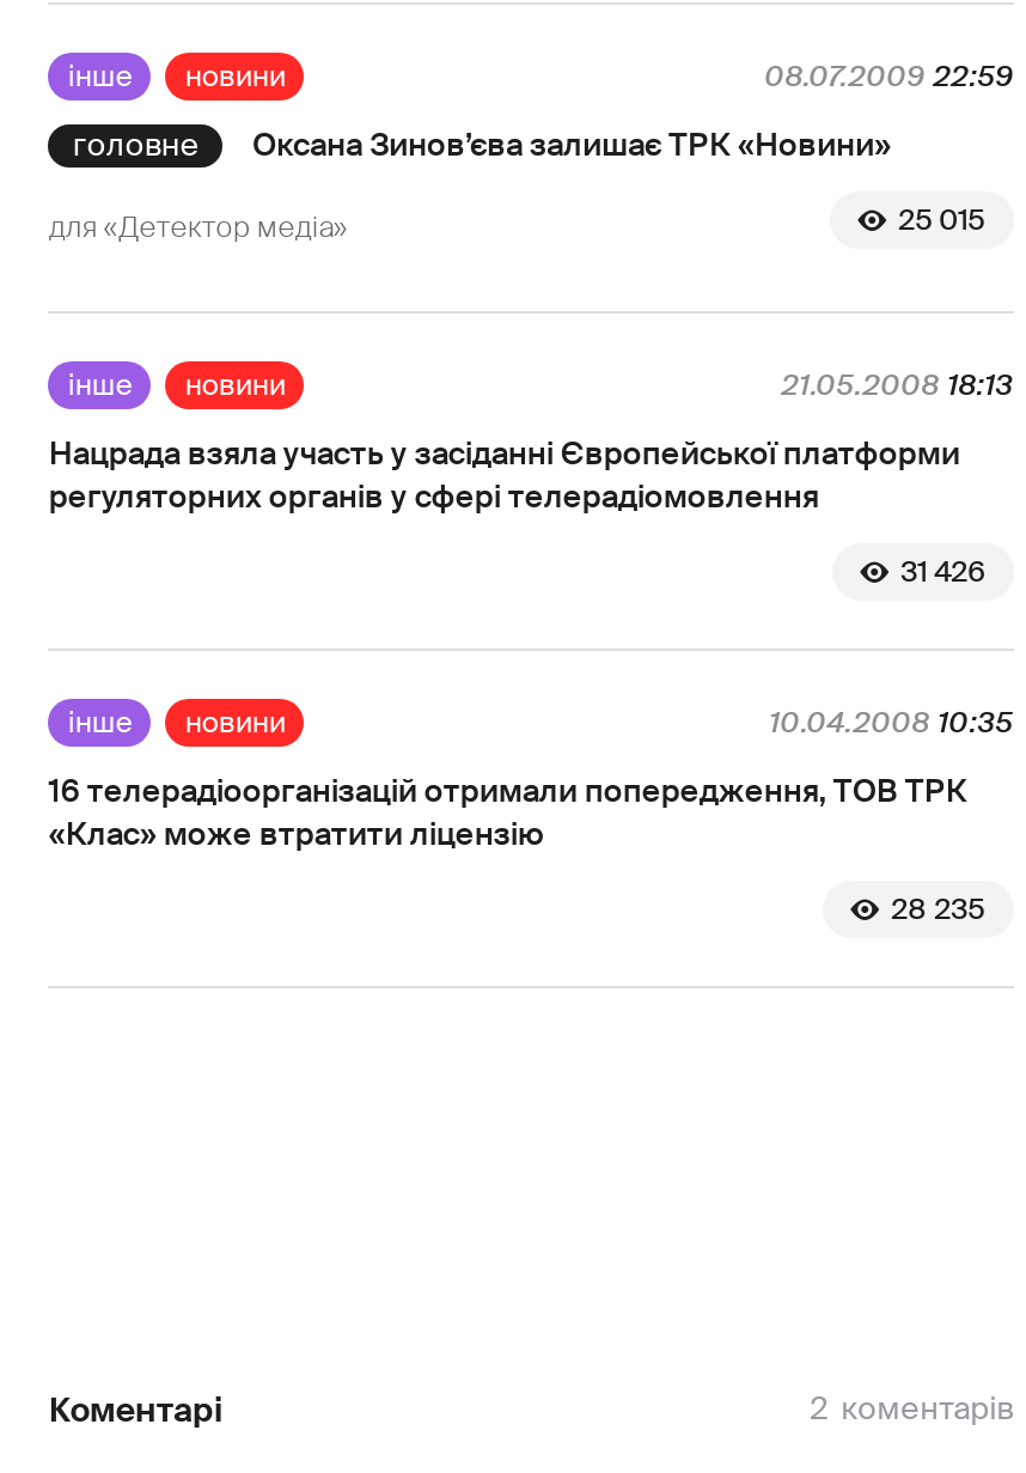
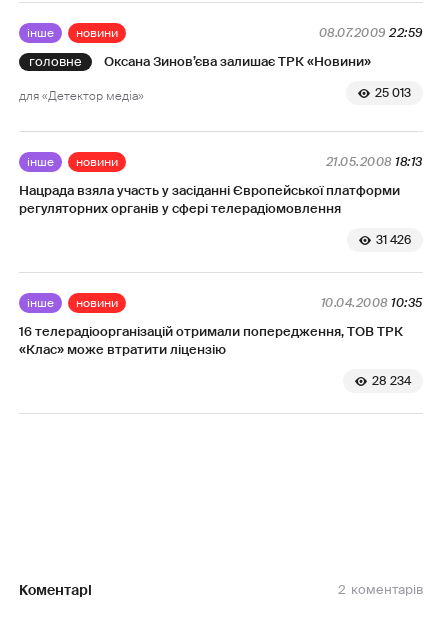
- 25 015
+ 25 013

- 28 235
+ 28 234
